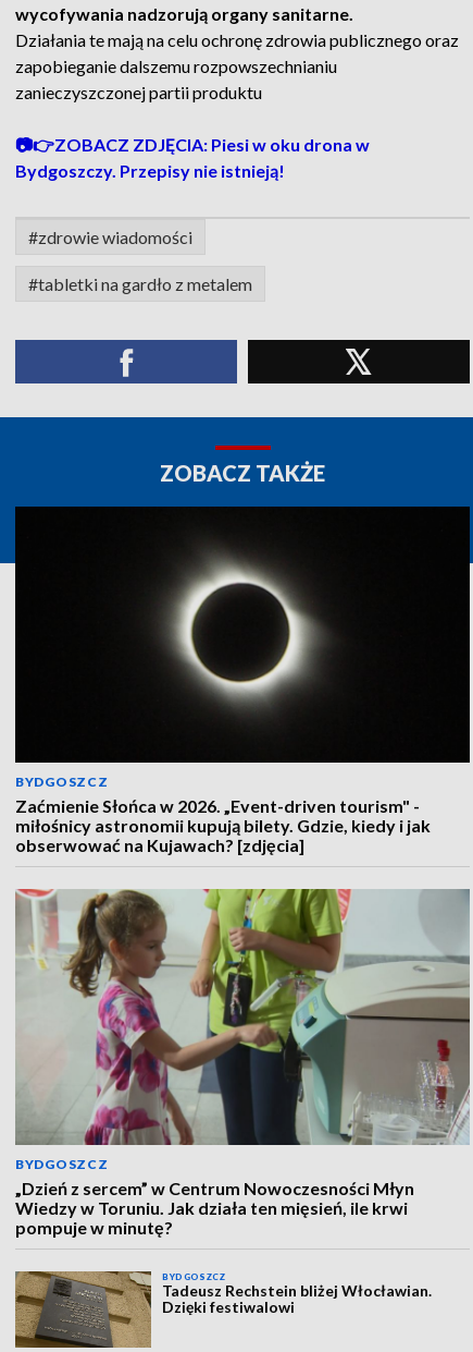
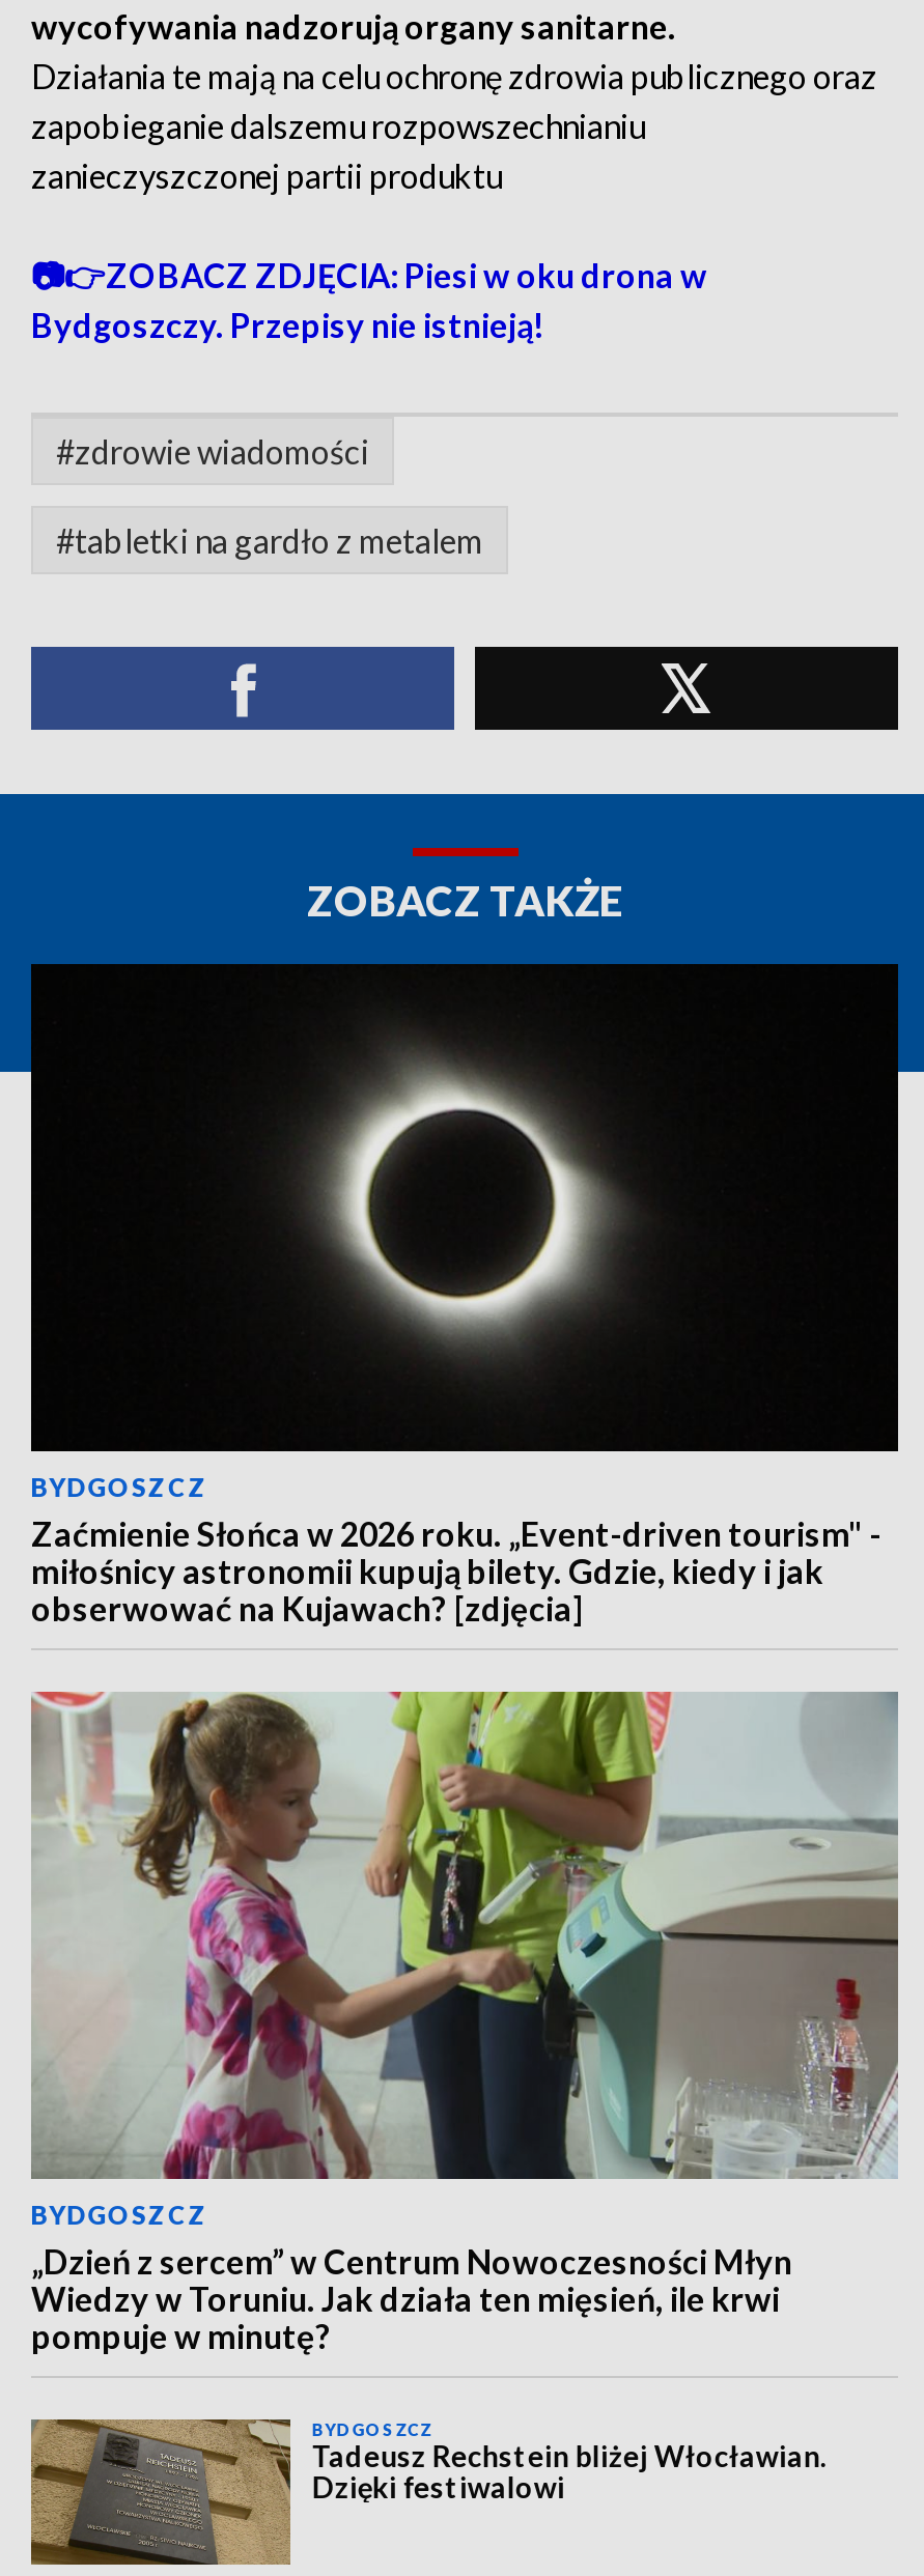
- Zaćmienie Słońca w 2026. „Event-driven tourism" -
+ Zaćmienie Słońca w 2026 roku. „Event-driven tourism" -
